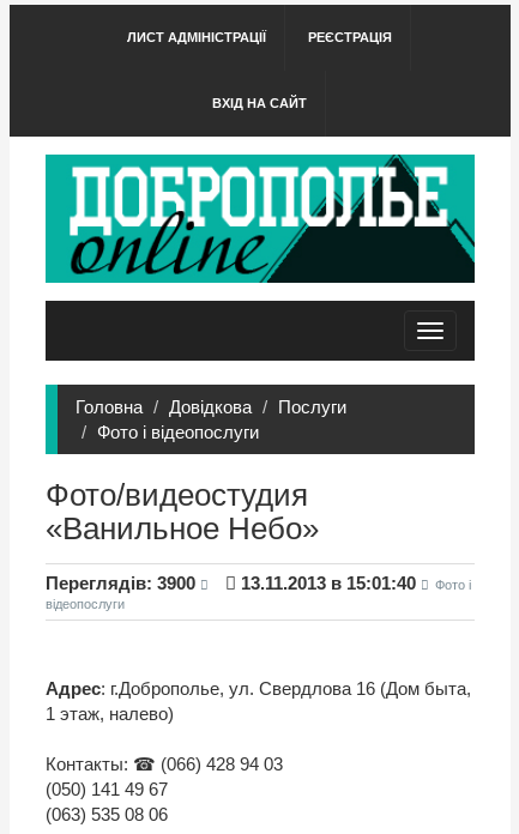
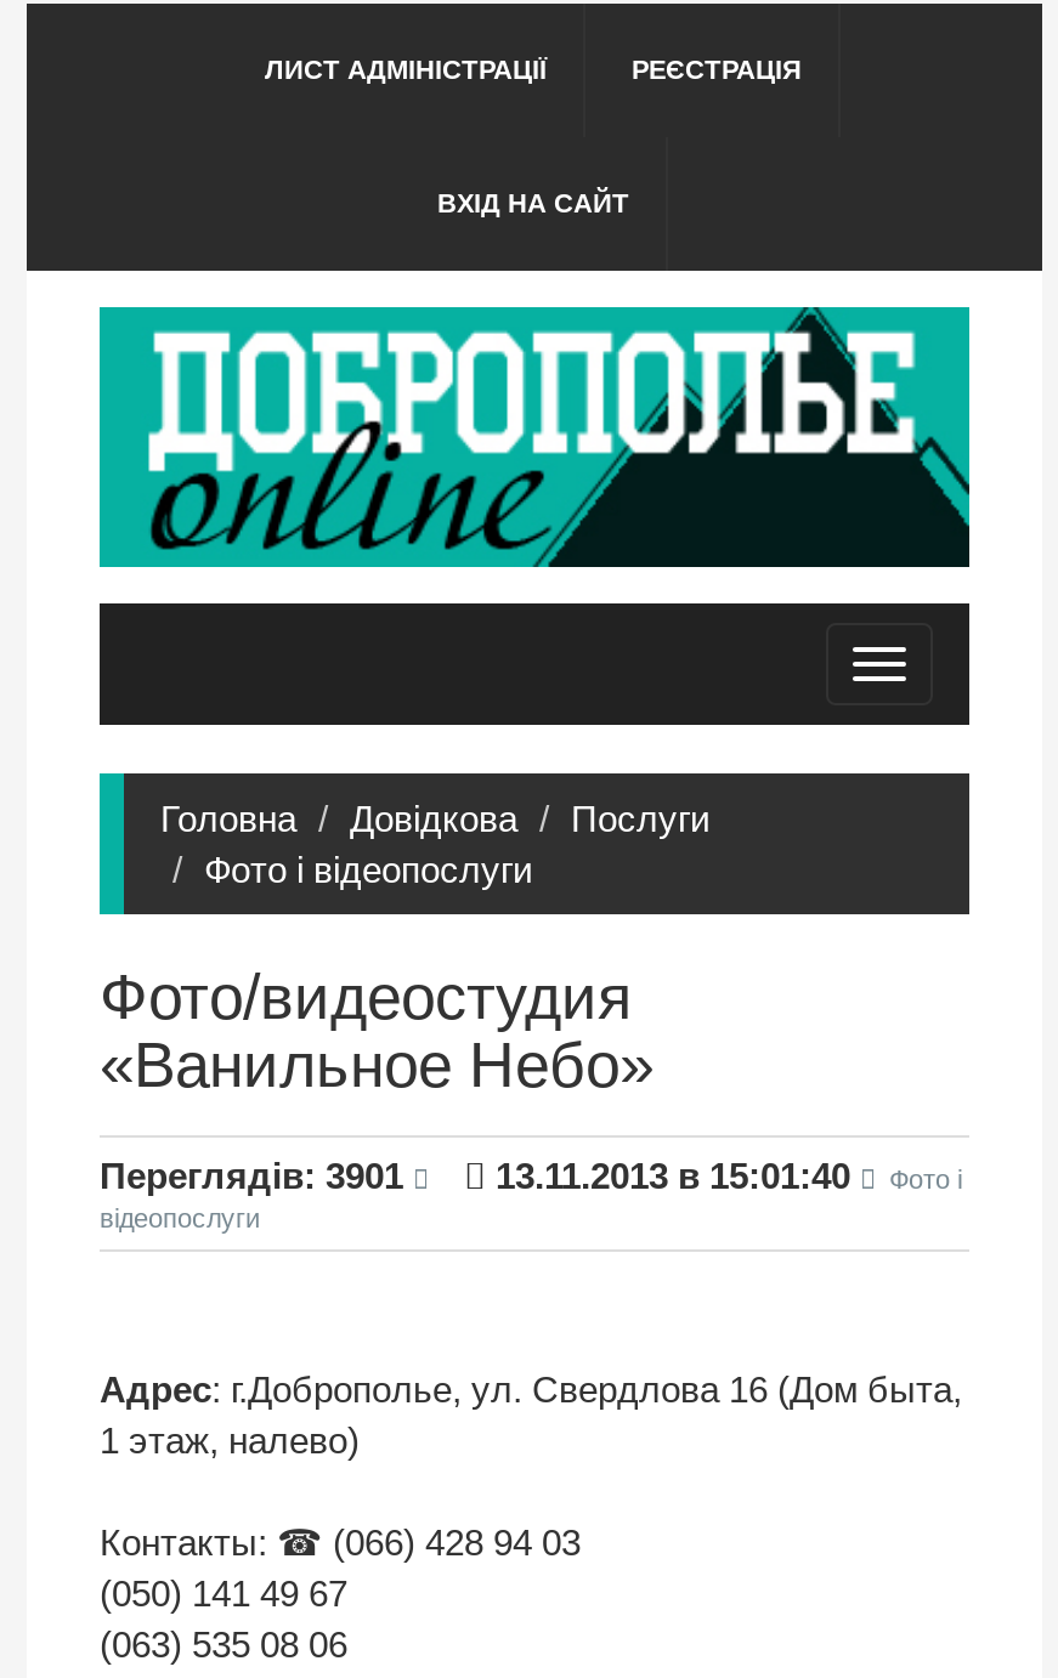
- Переглядiв: 3900 13.11.2013 в 15:01:40 Фото і
+ Переглядiв: 3901 13.11.2013 в 15:01:40 Фото і
